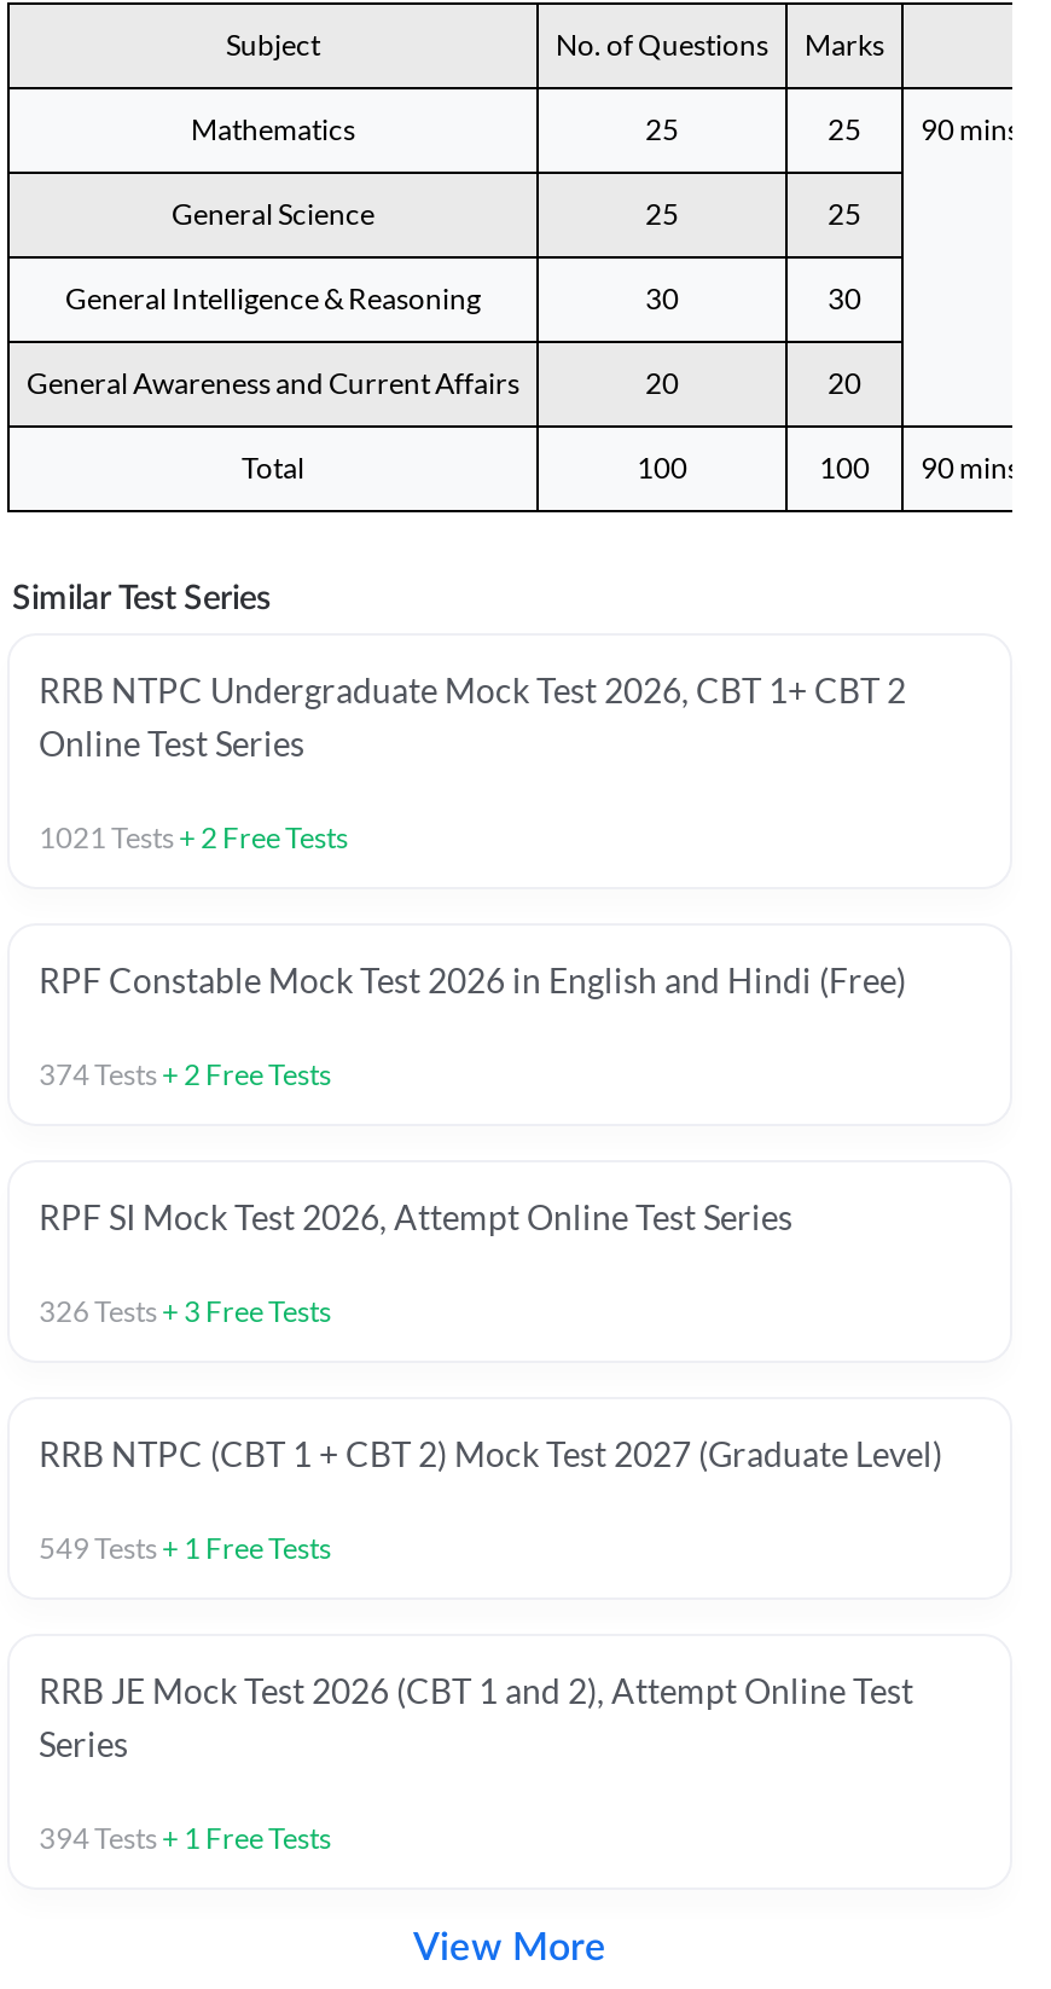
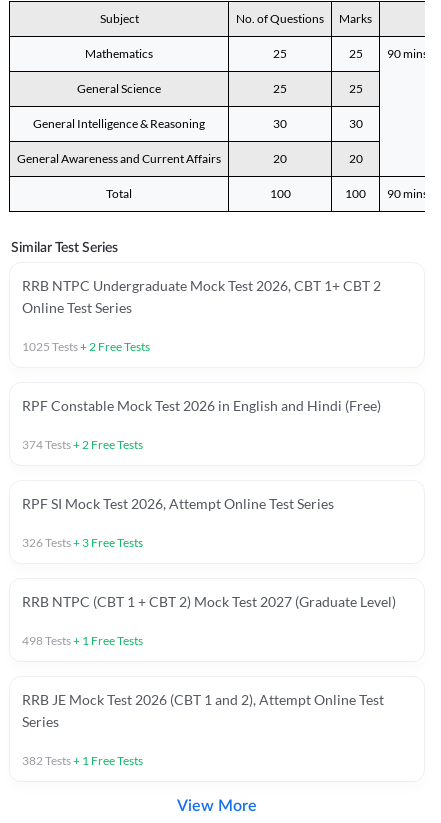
- 1021Tests + 2 Free Tests
+ 1025Tests + 2 Free Tests

- 549Tests + 1 Free Tests
+ 498Tests + 1 Free Tests

- 394Tests + 1 Free Tests
+ 382Tests + 1 Free Tests
